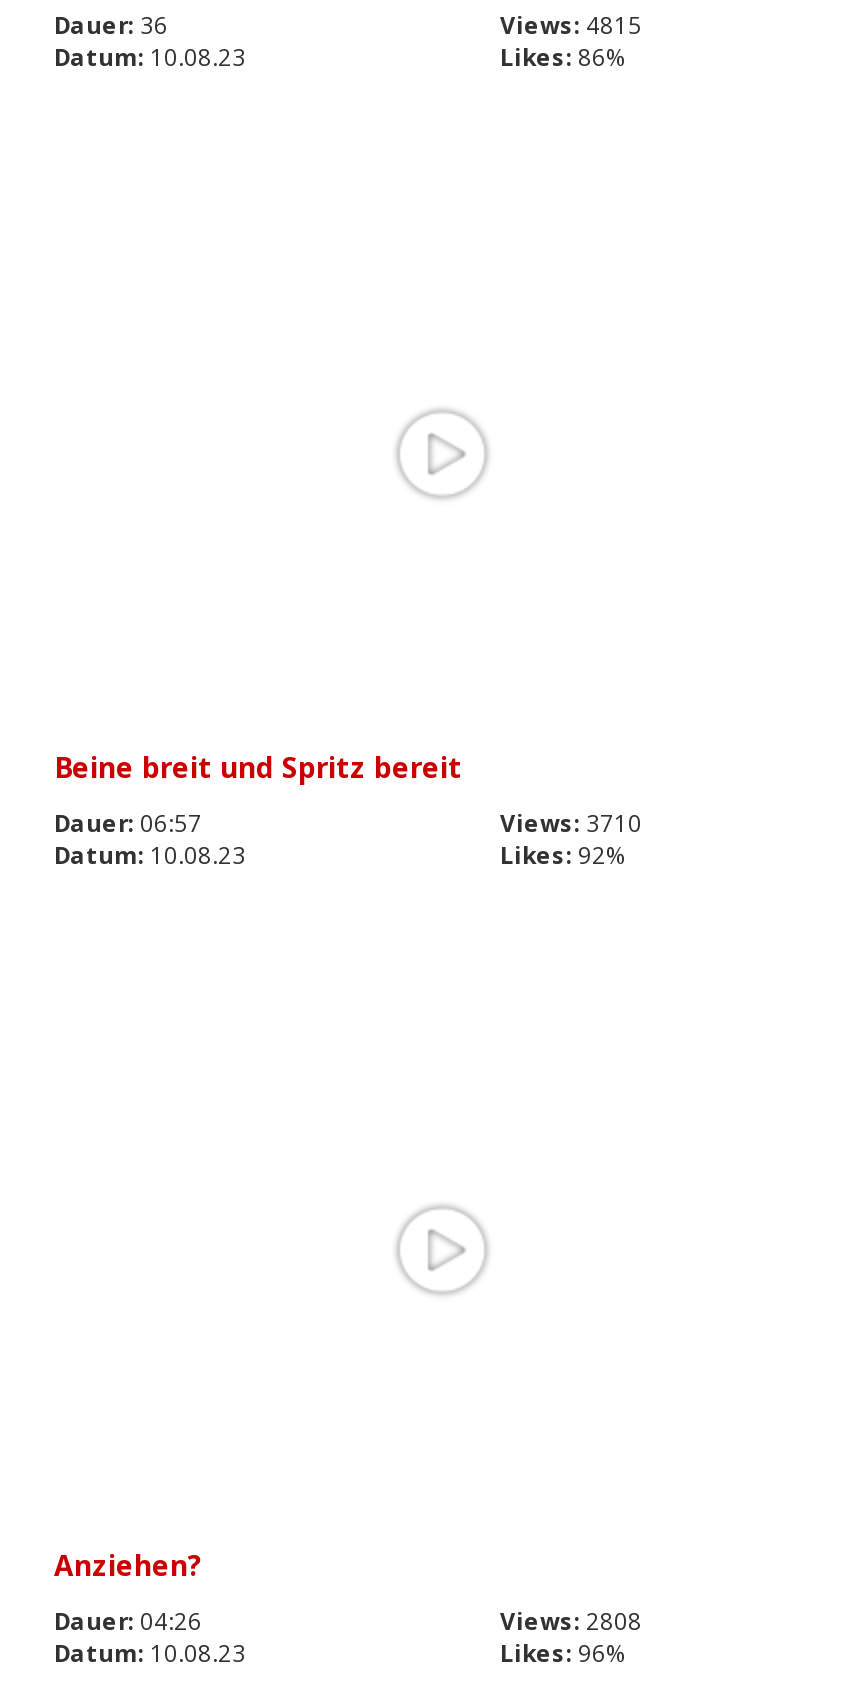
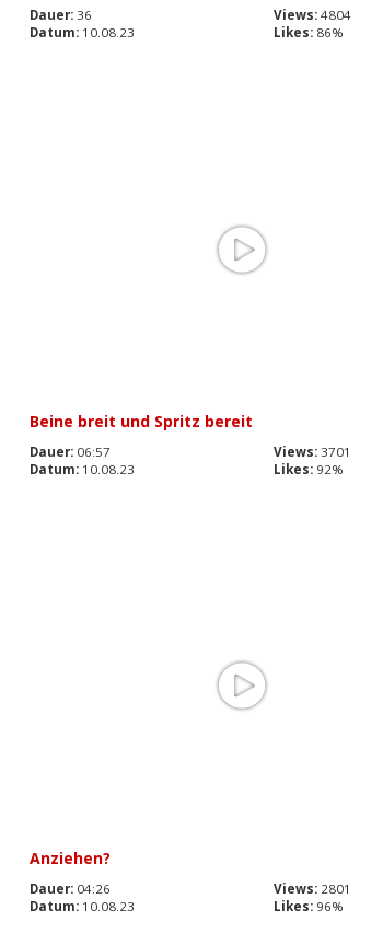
- Views: 4815
+ Views: 4804

- Views: 3710
+ Views: 3701

- Views: 2808
+ Views: 2801
